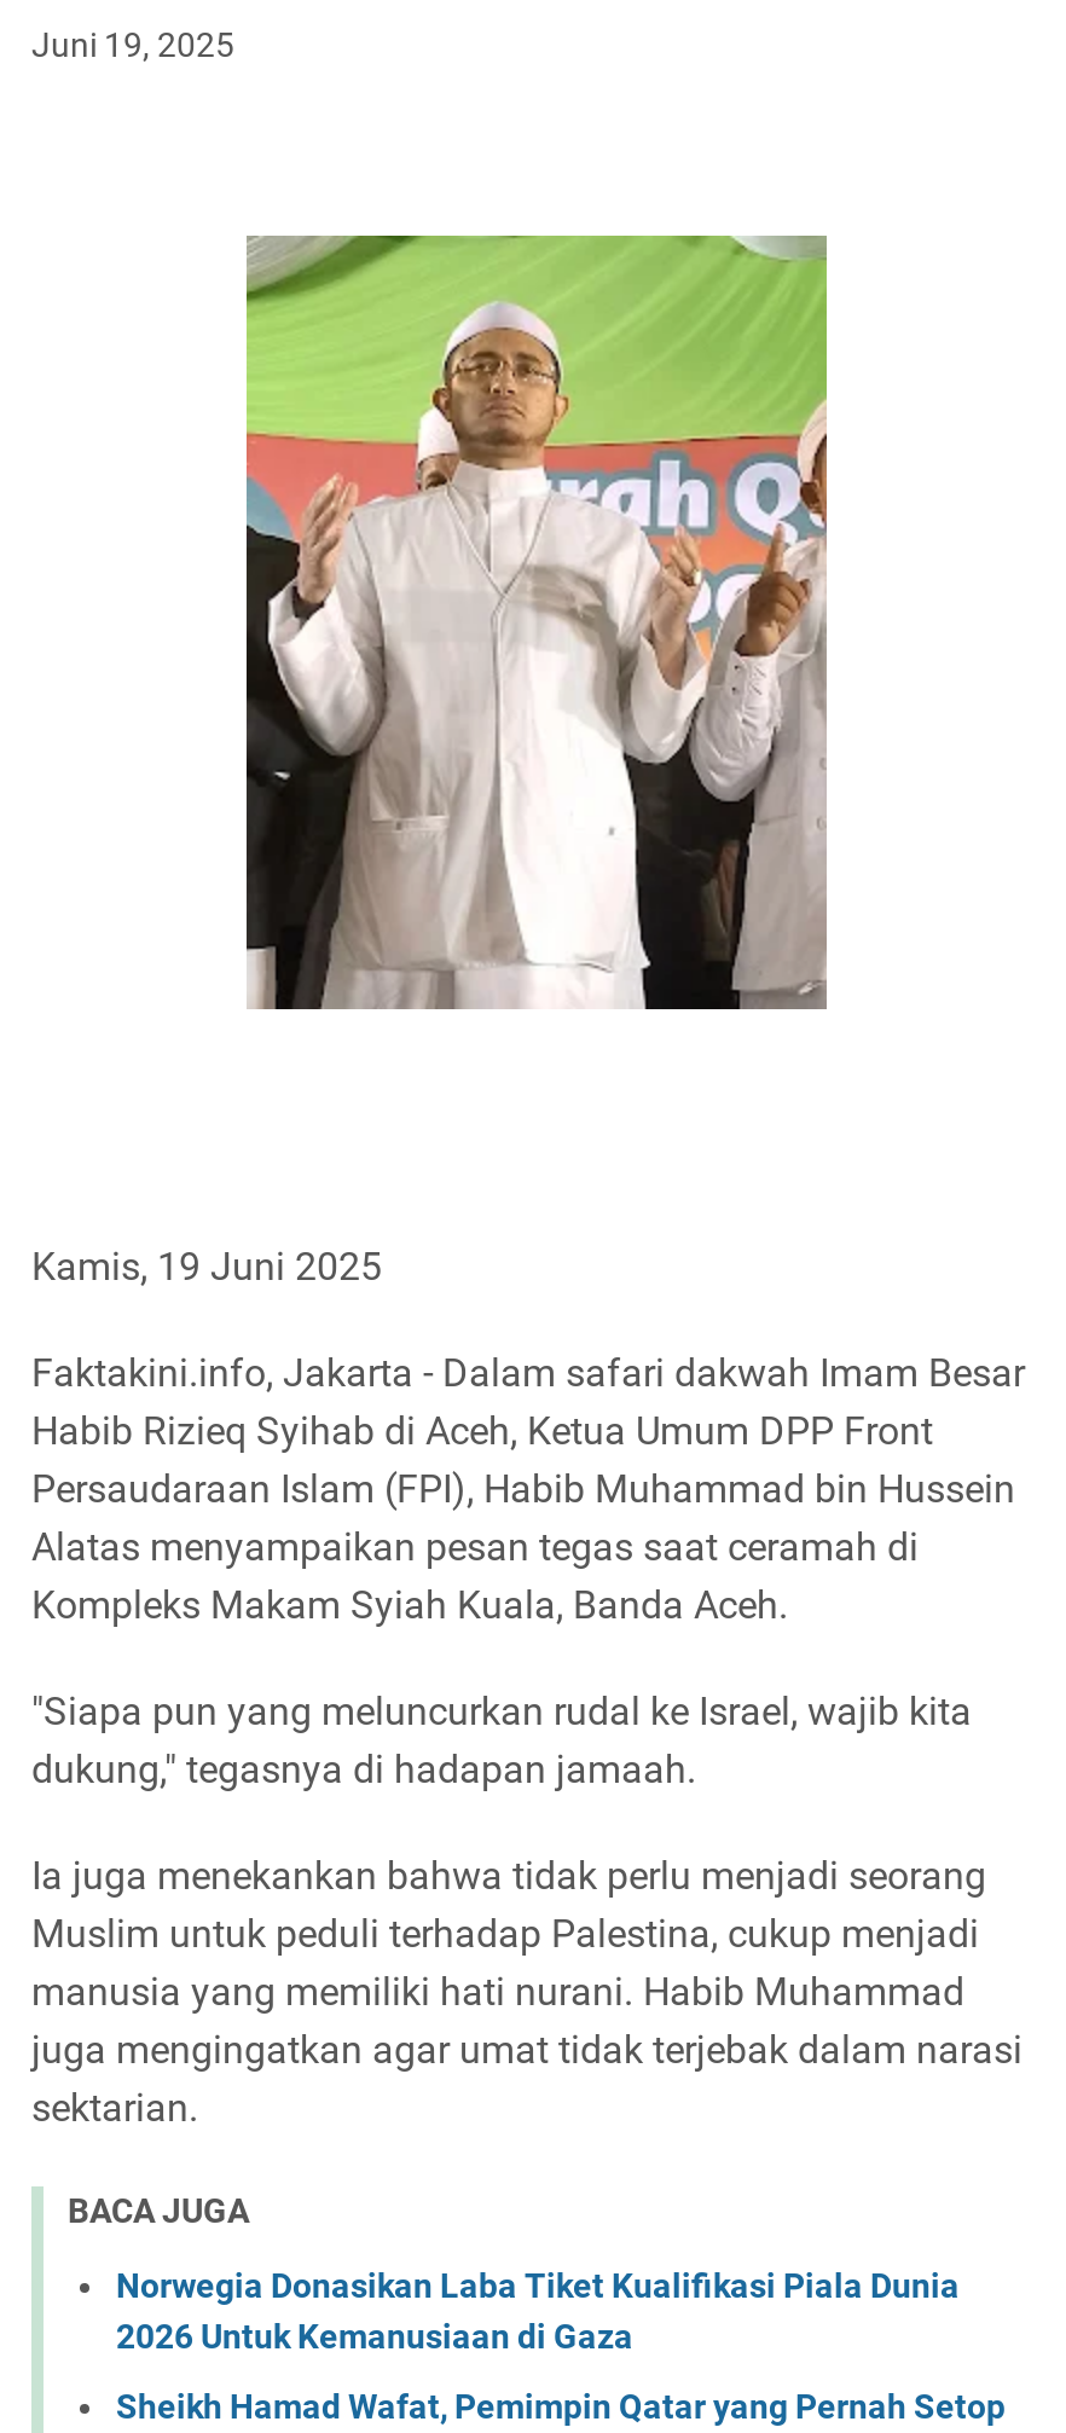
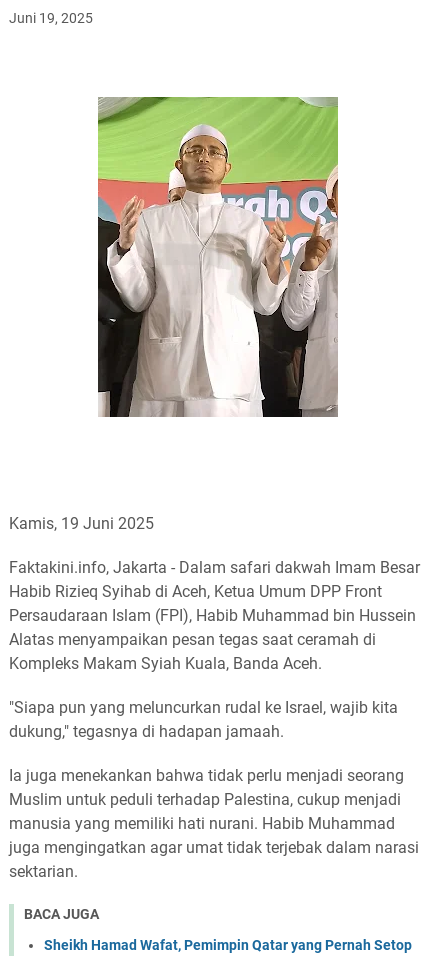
- Norwegia Donasikan Laba Tiket Kualifikasi Piala Dunia
- 2026 Untuk Kemanusiaan di Gaza
